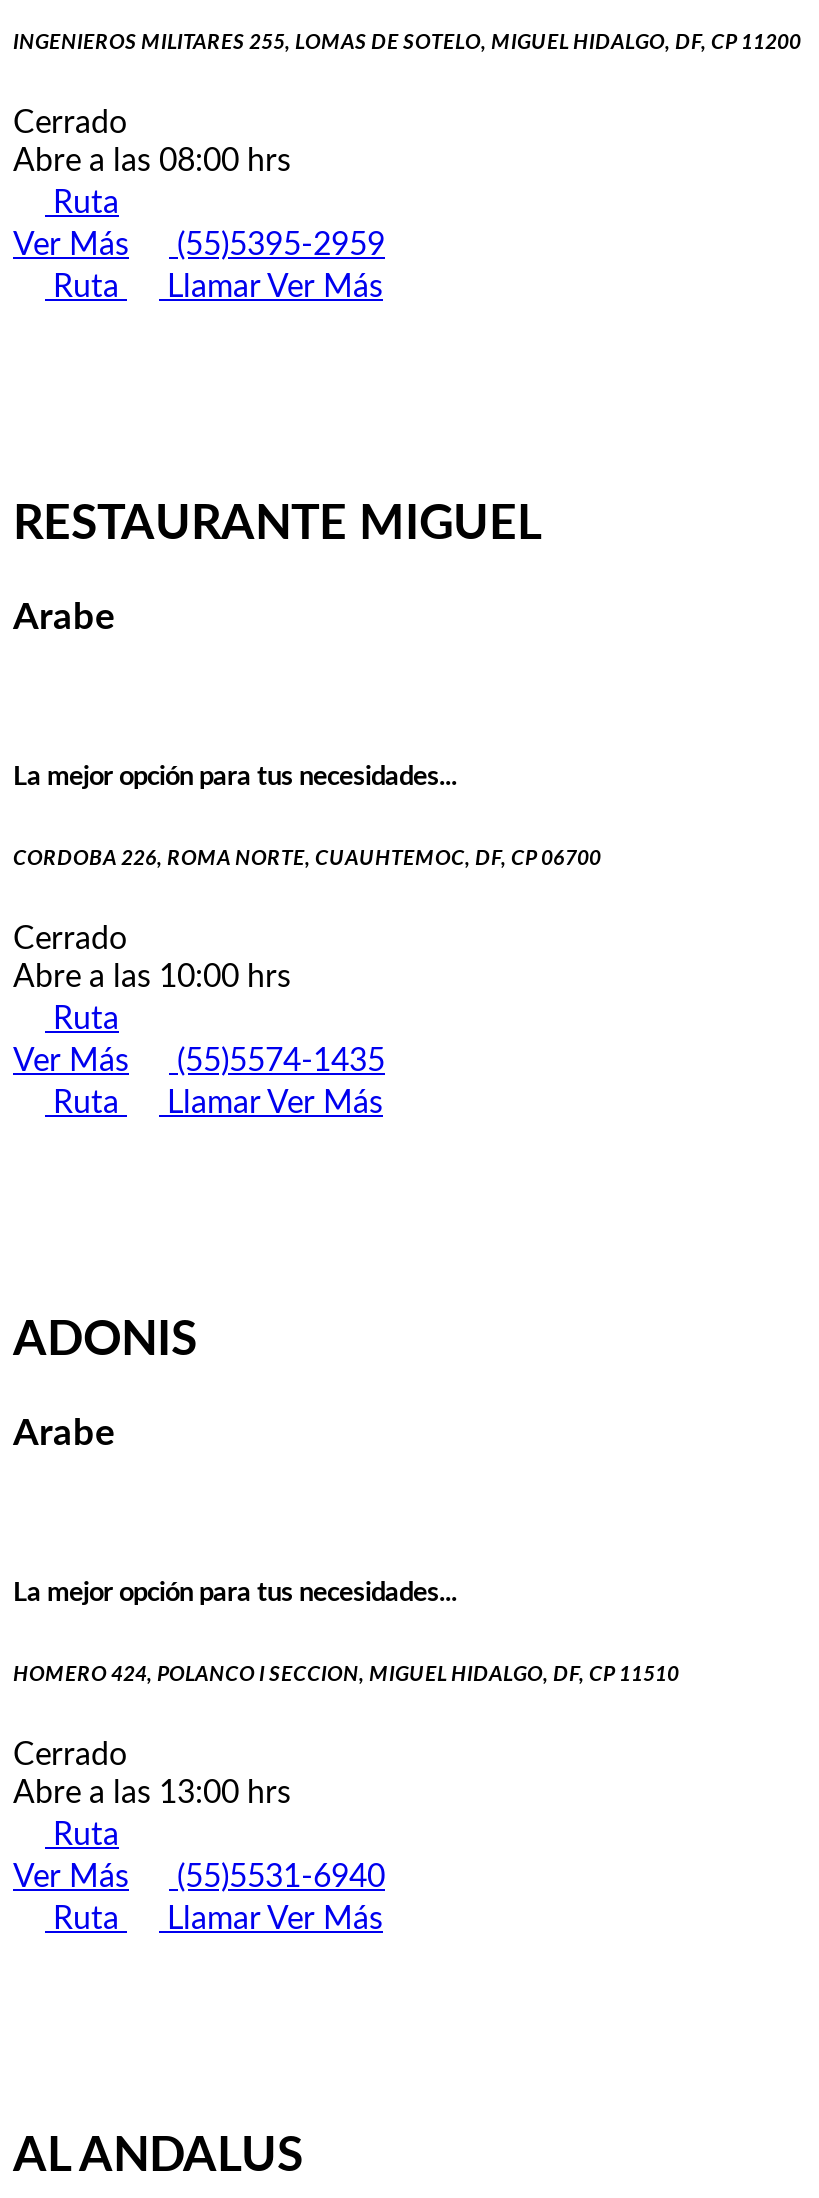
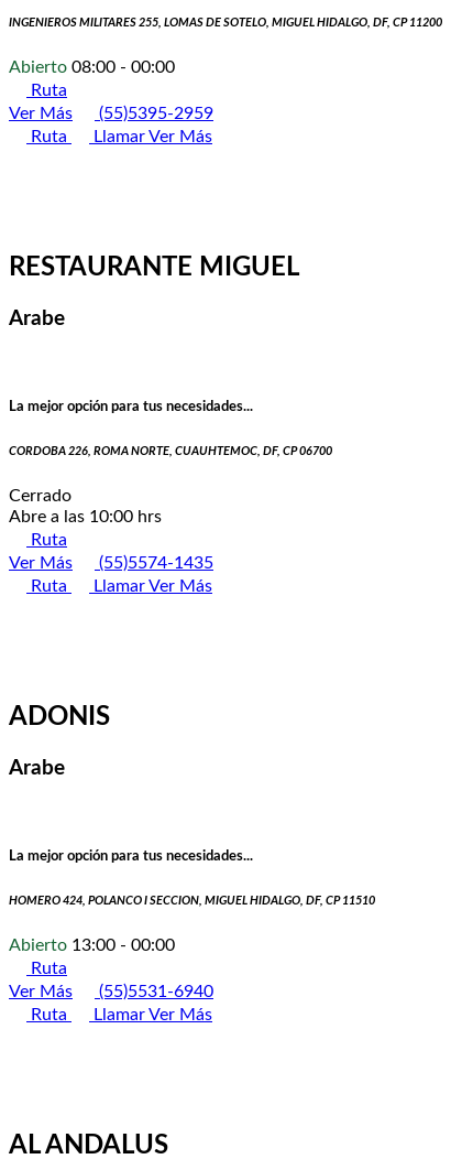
- Cerrado
- Abre a las 08:00 hrs
+ Abierto 08:00 - 00:00

- Cerrado
- Abre a las 13:00 hrs
+ Abierto 13:00 - 00:00
